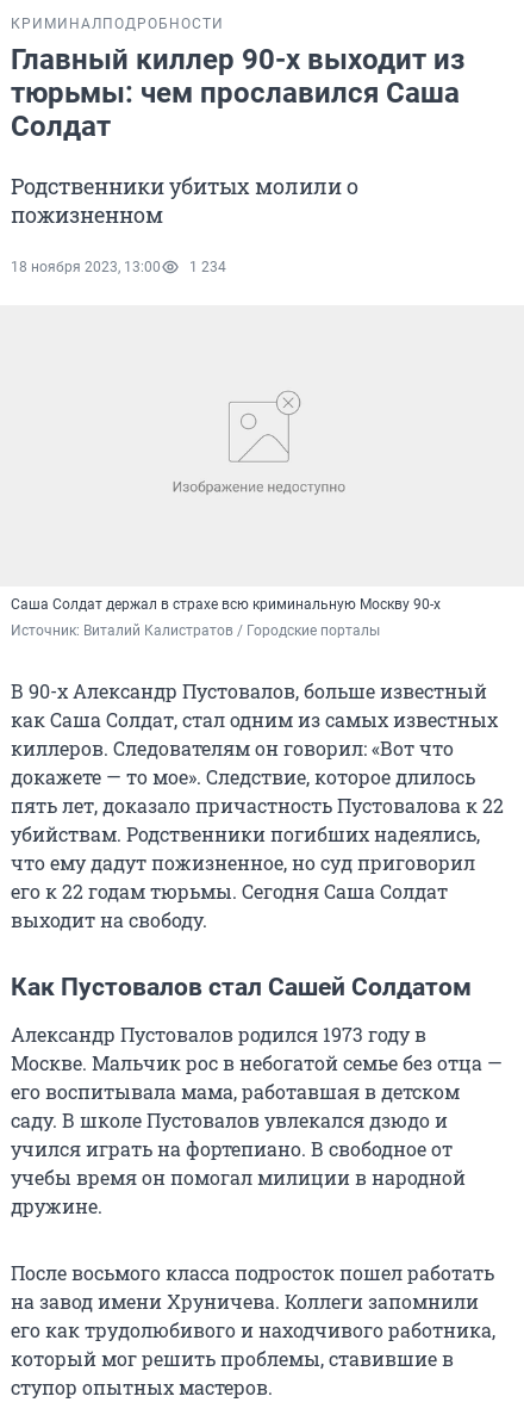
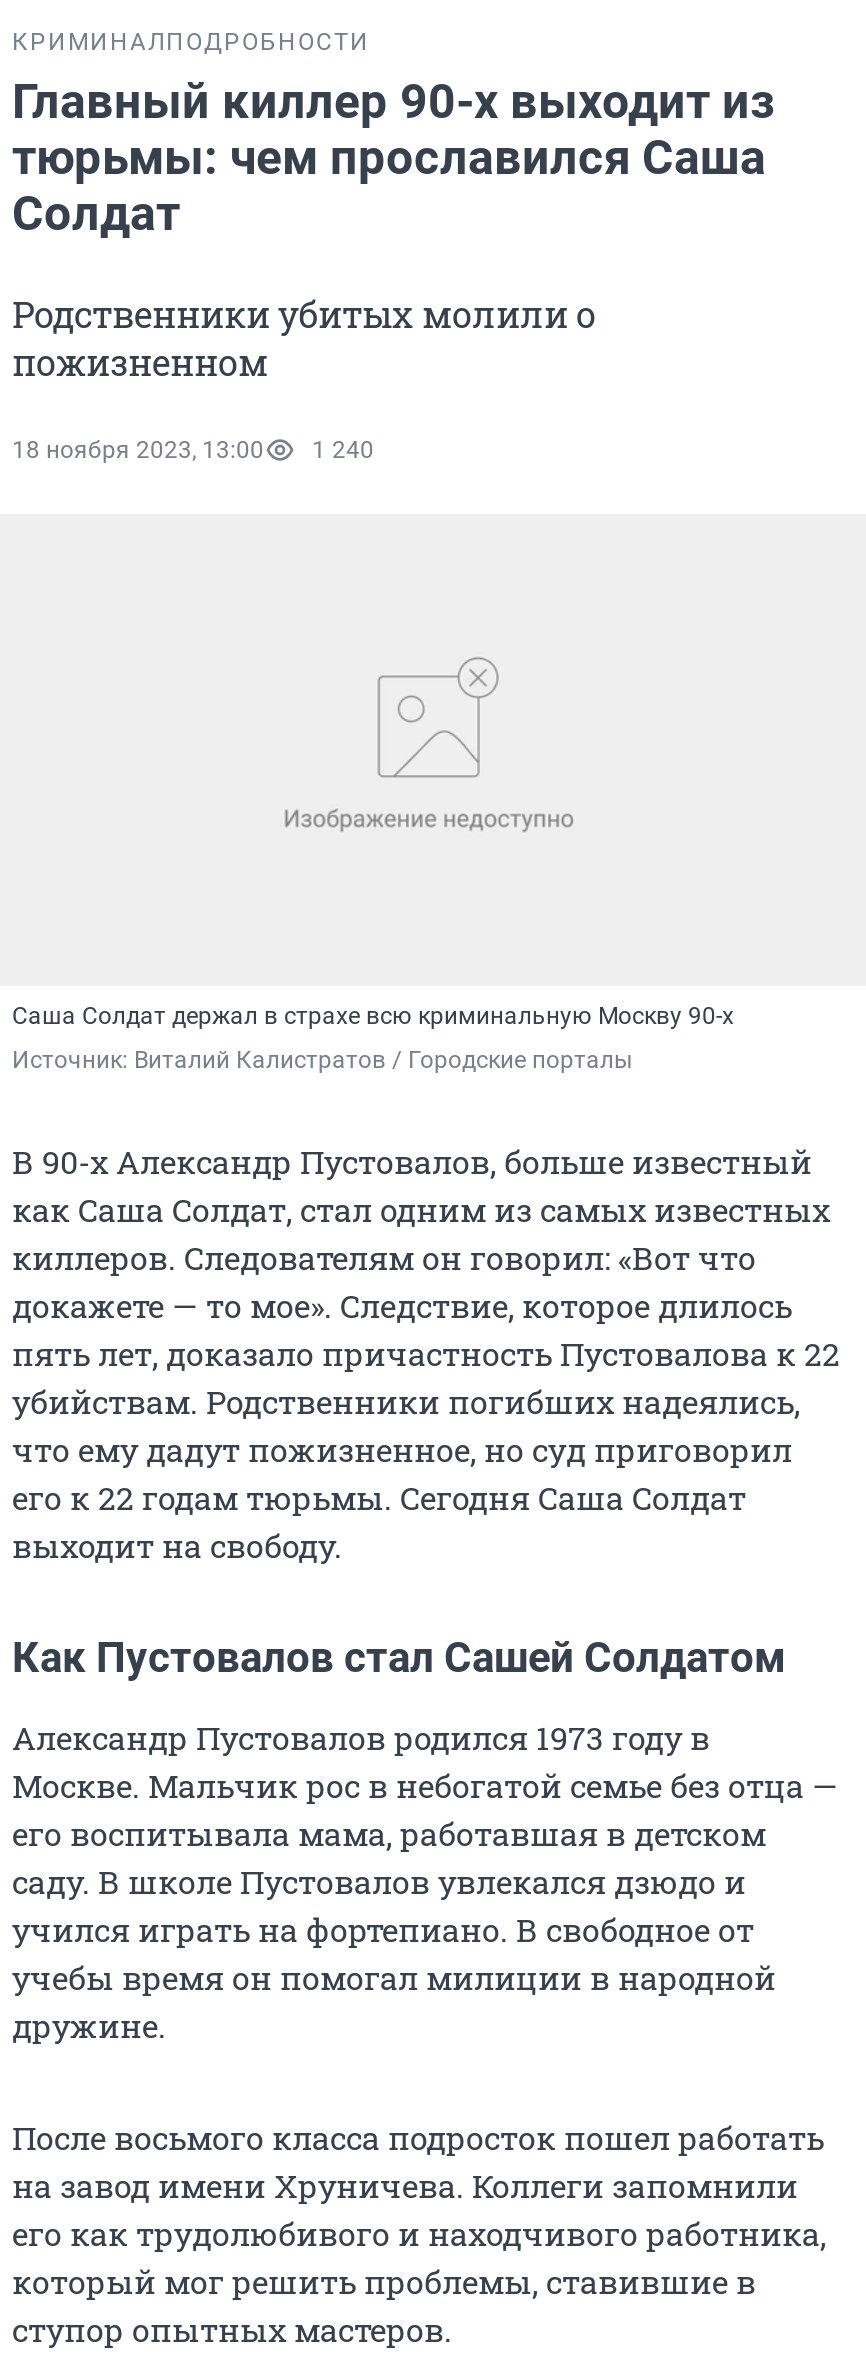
- 18 ноября 2023, 13:00 1 234
+ 18 ноября 2023, 13:00 1 240
